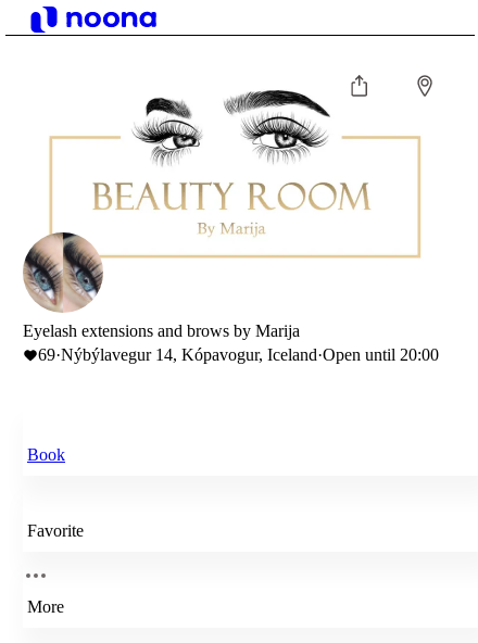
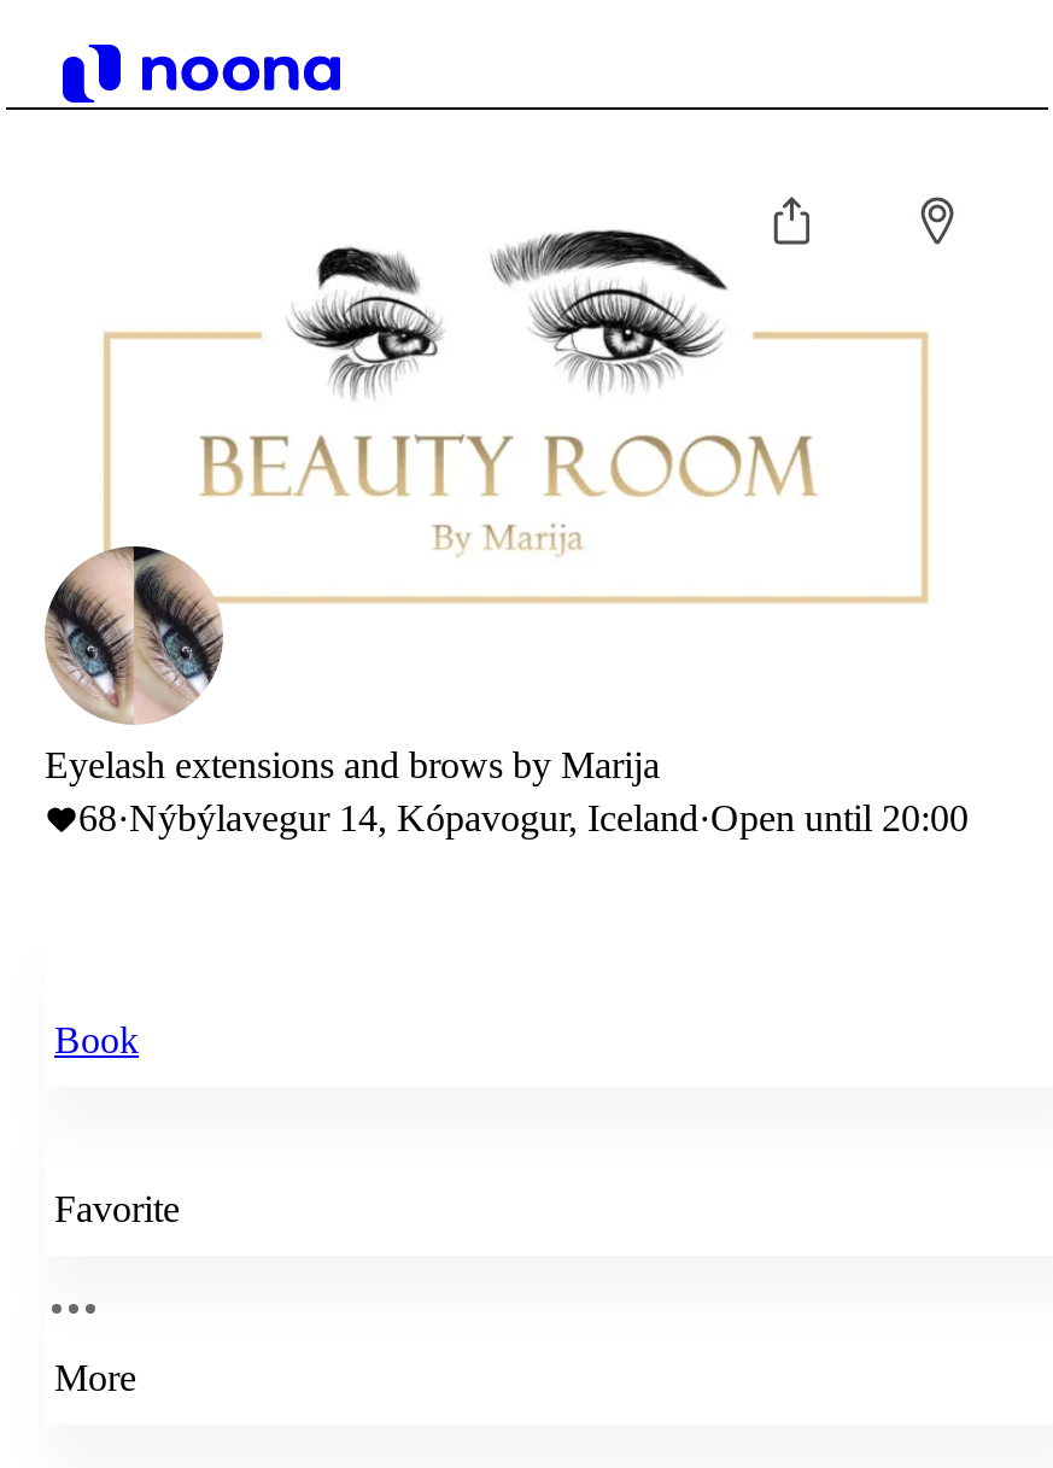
- 69·Nýbýlavegur 14, Kópavogur, Iceland·Open until 20:00
+ 68·Nýbýlavegur 14, Kópavogur, Iceland·Open until 20:00
